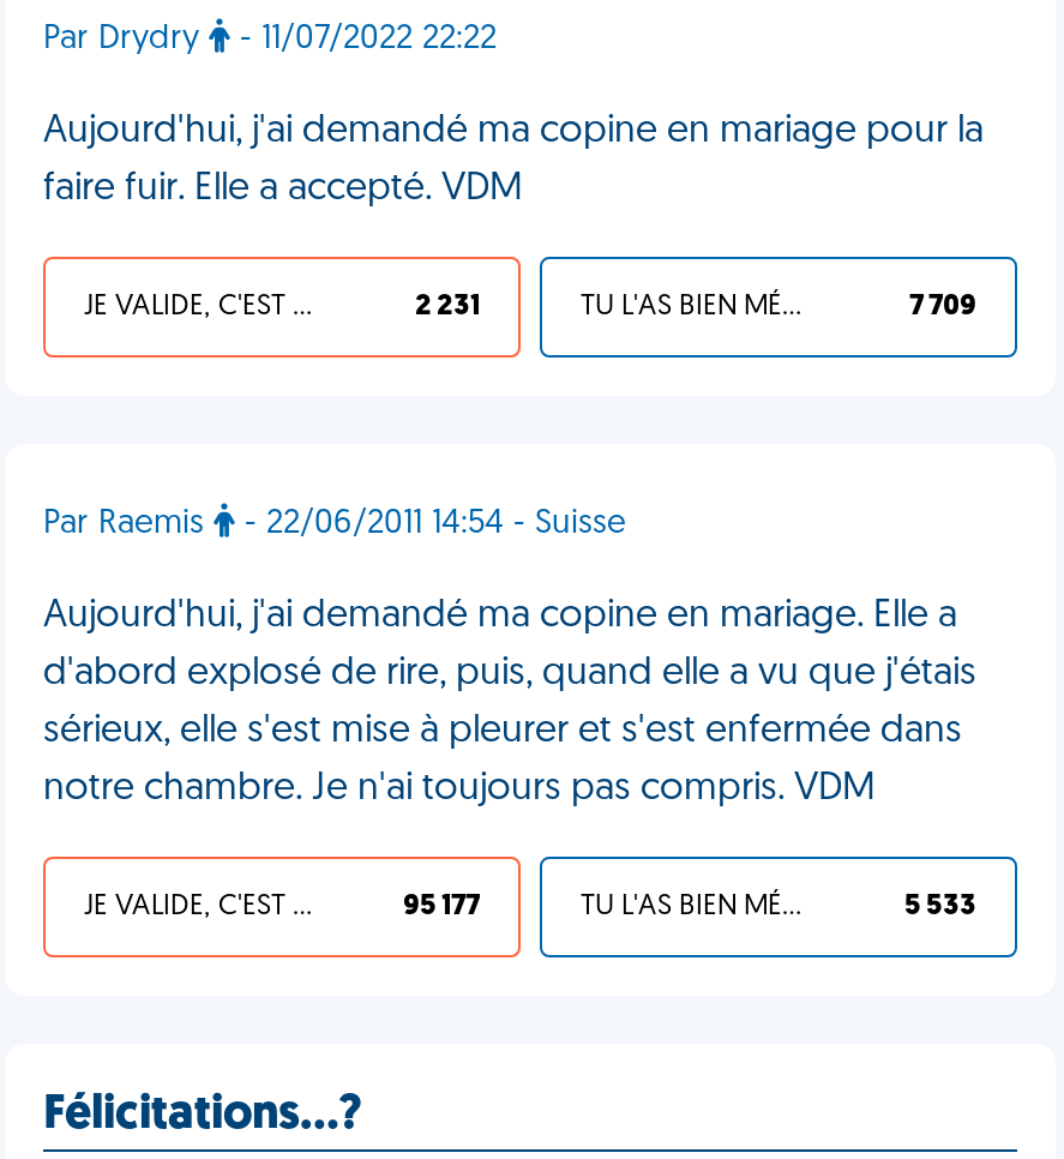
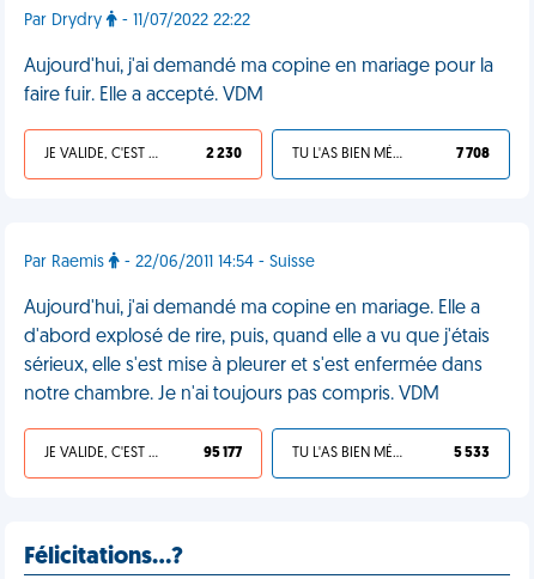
- 2 231
+ 2 230

- 7 709
+ 7 708
